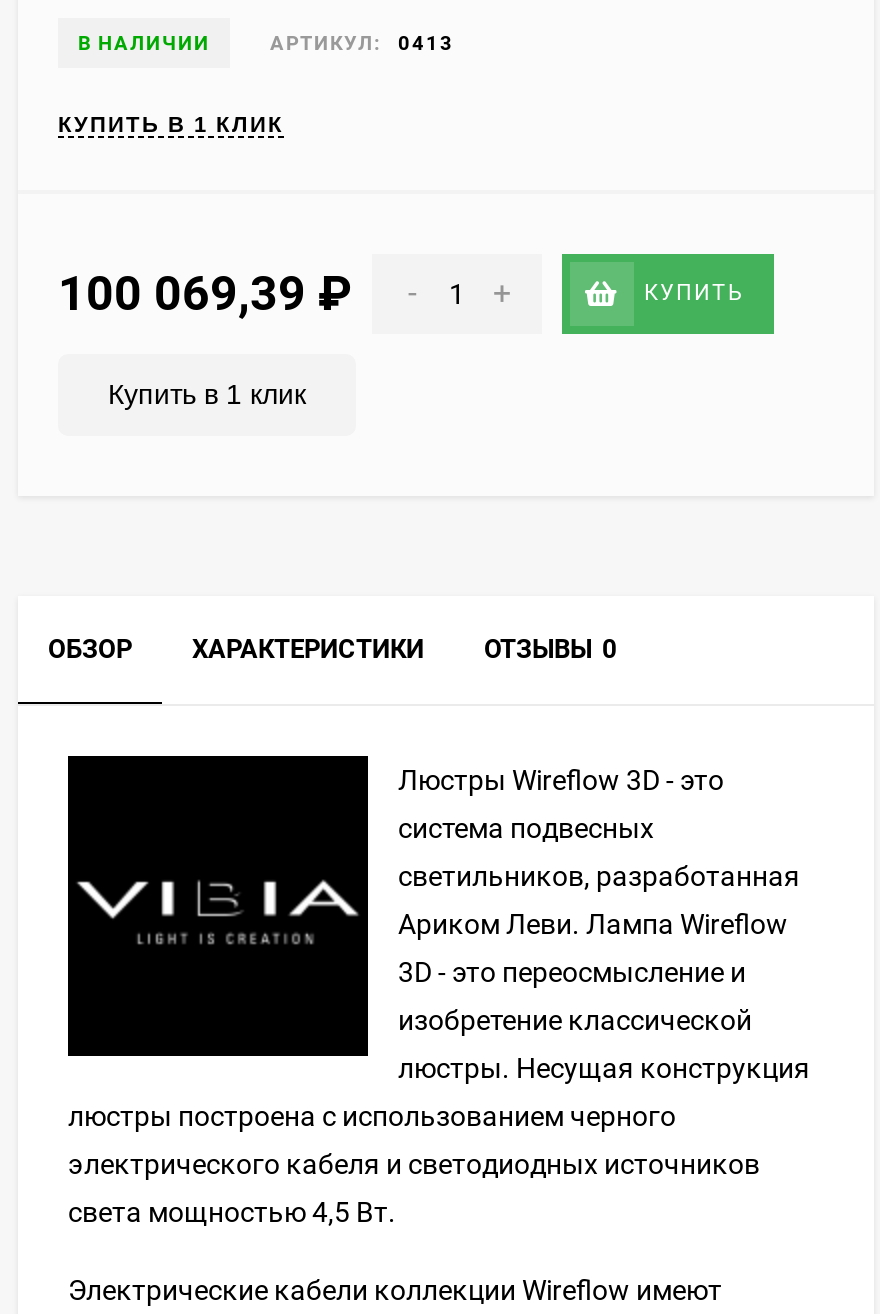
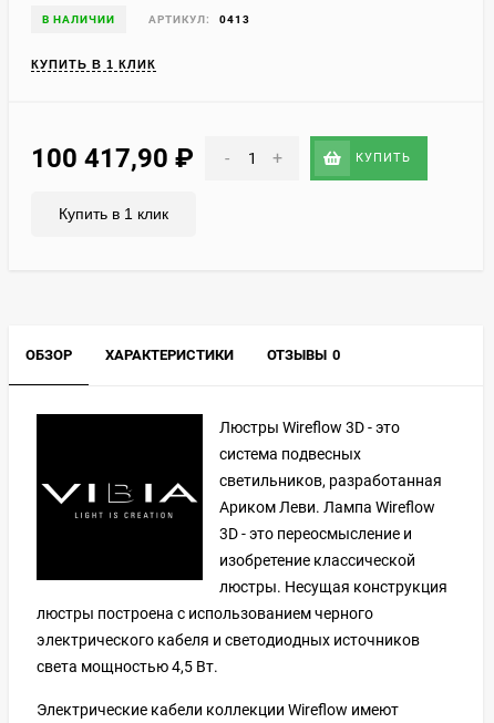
- 100 069,39 ₽
+ 100 417,90 ₽
